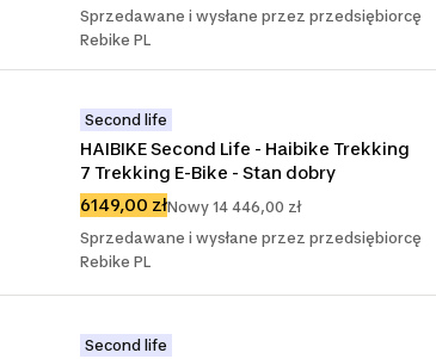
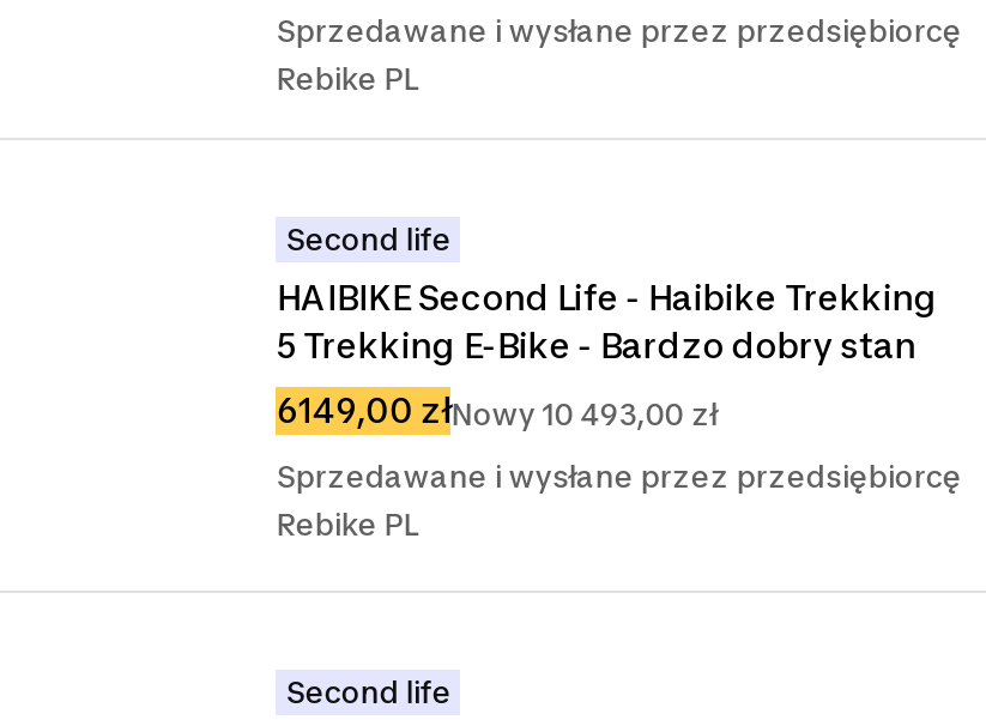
- 7 Trekking E-Bike - Stan dobry
+ 5 Trekking E-Bike - Bardzo dobry stan

- 6149,00 złNowy 14 446,00 zł
+ 6149,00 złNowy 10 493,00 zł
